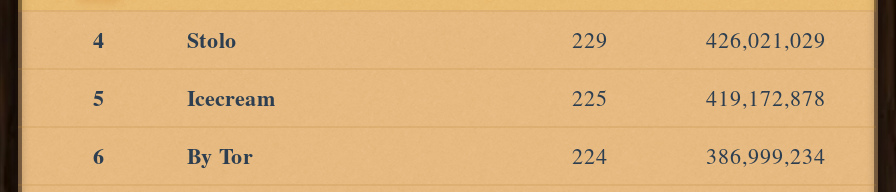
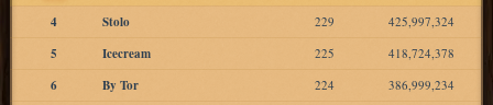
- 426,021,029
+ 425,997,324

- 419,172,878
+ 418,724,378
